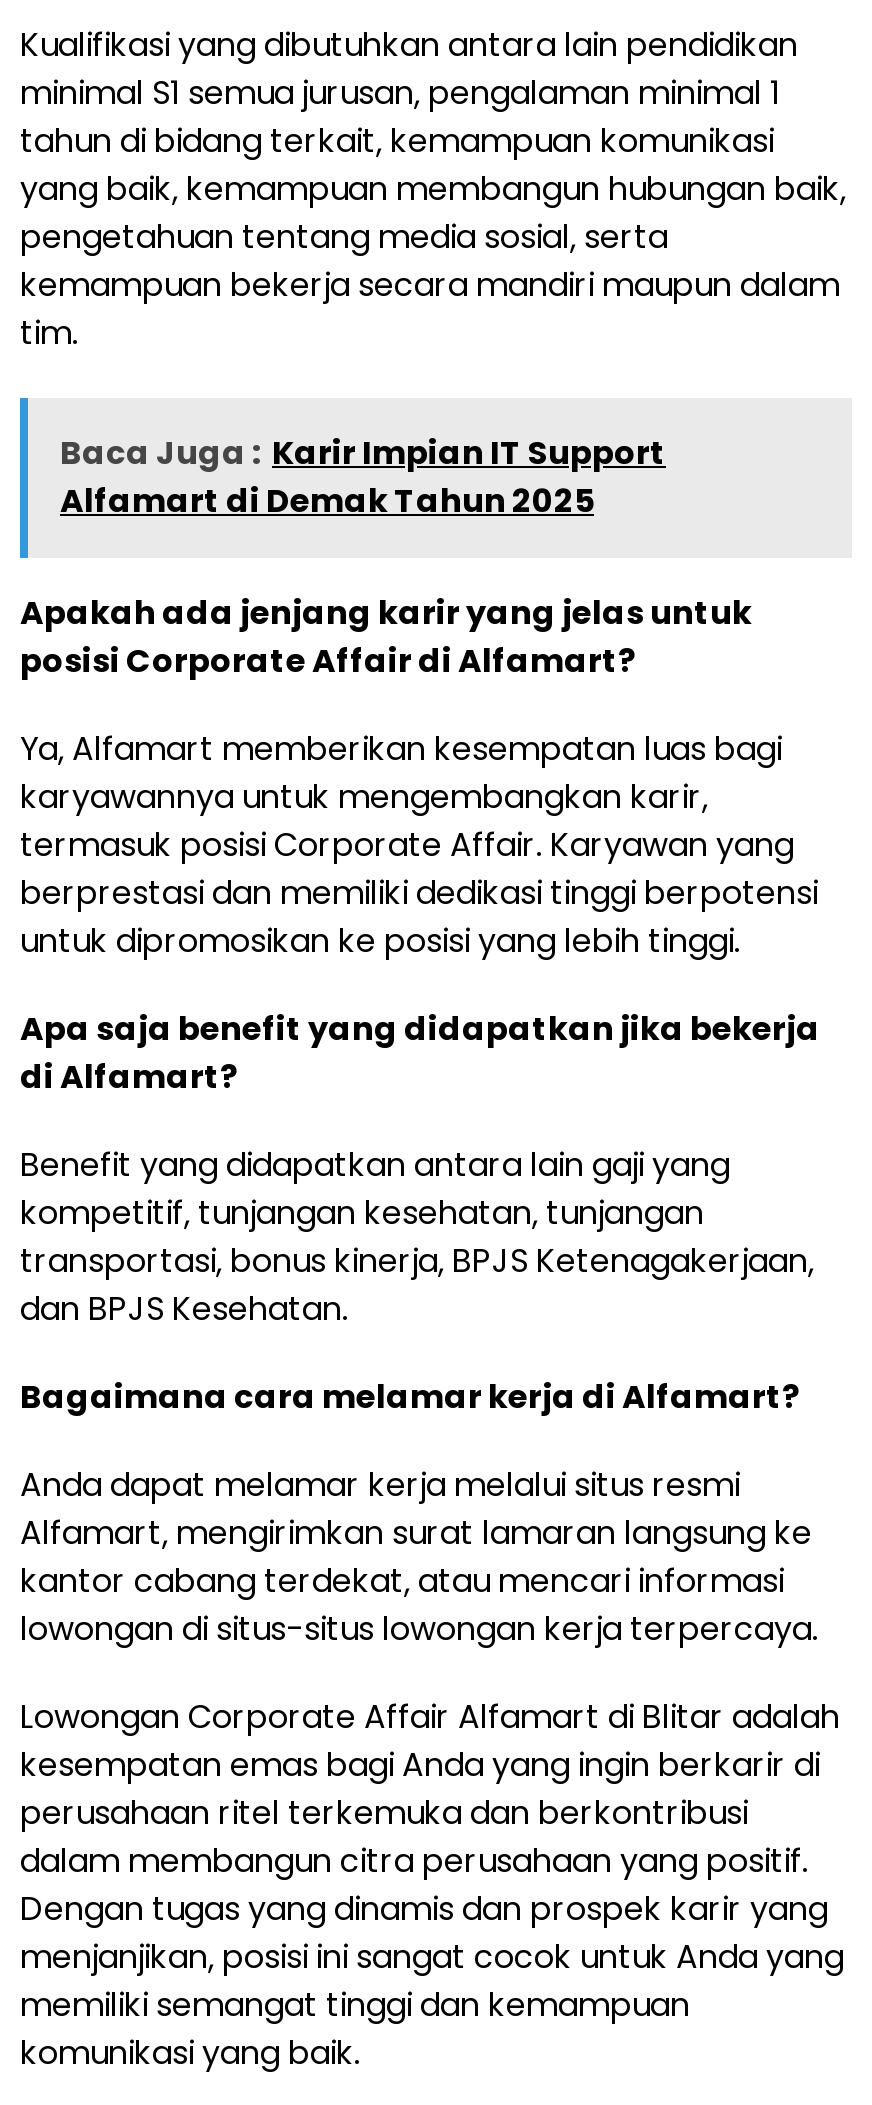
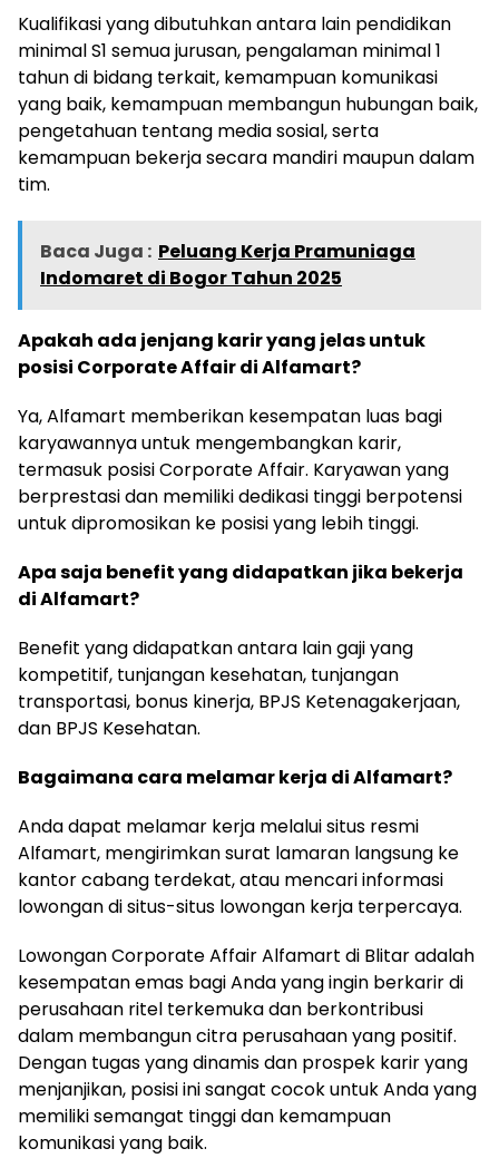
- Baca Juga : Karir Impian IT Support
- Alfamart di Demak Tahun 2025
+ Baca Juga : Peluang Kerja Pramuniaga
+ Indomaret di Bogor Tahun 2025
